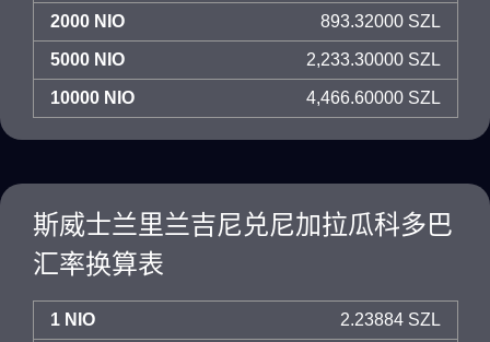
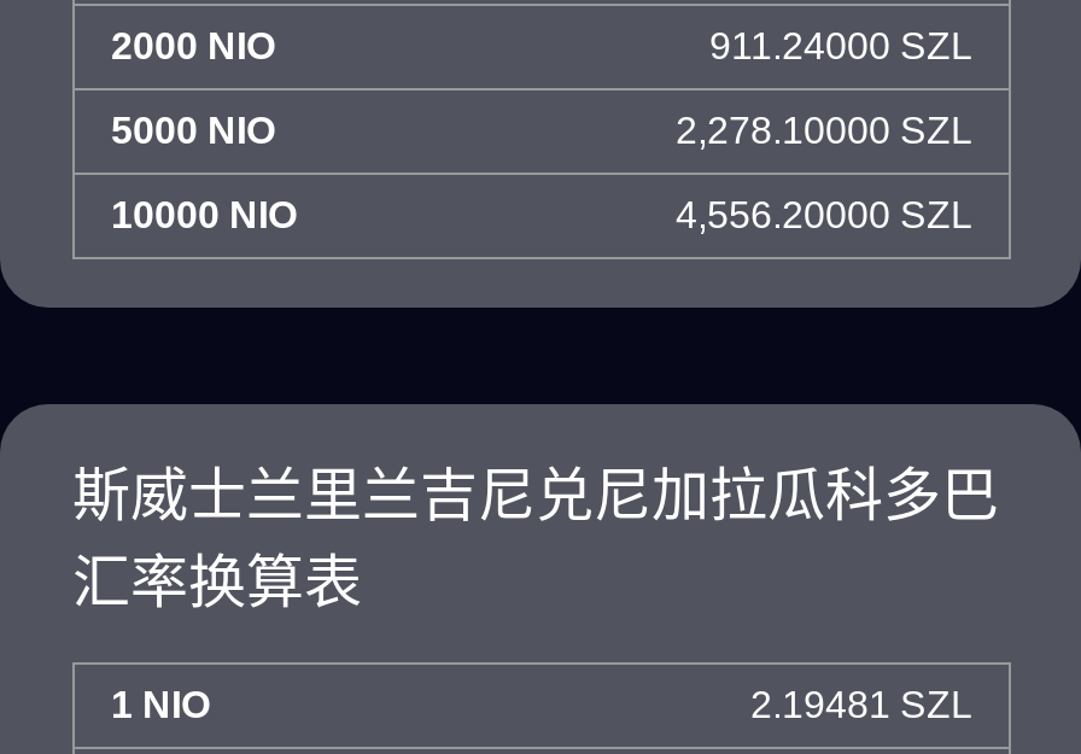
- 893.32000 SZL
+ 911.24000 SZL

- 2,233.30000 SZL
+ 2,278.10000 SZL

- 4,466.60000 SZL
+ 4,556.20000 SZL

- 2.23884 SZL
+ 2.19481 SZL
